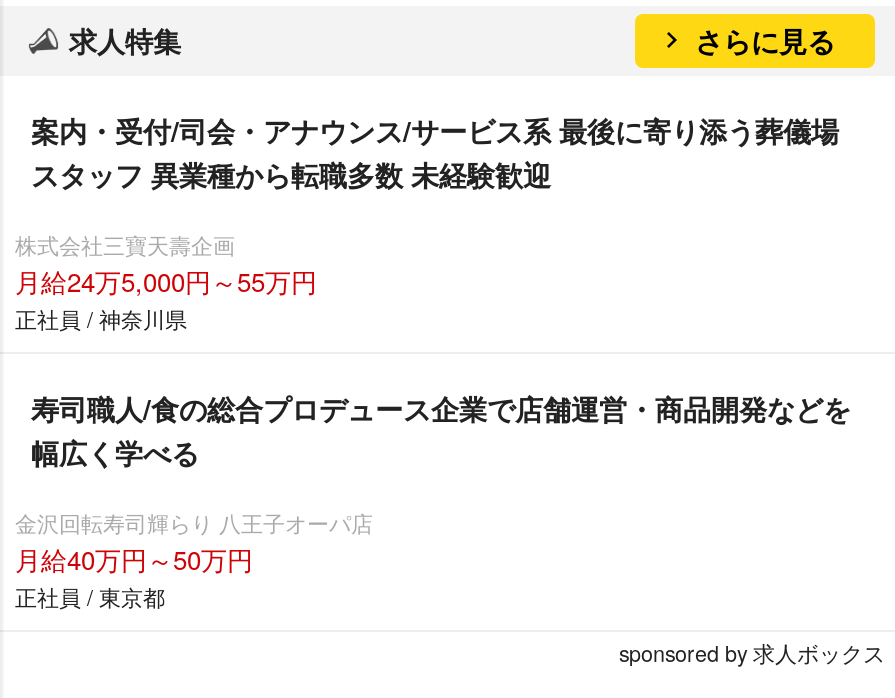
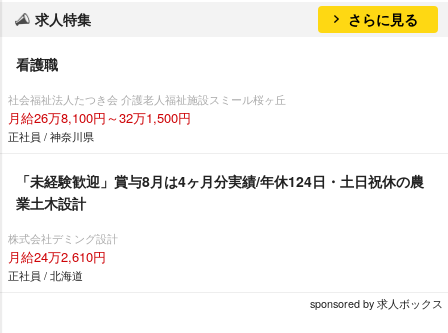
- 案内・受付/司会・アナウンス/サービス系 最後に寄り添う葬儀場
- スタッフ 異業種から転職多数 未経験歓迎
+ 看護職

- 株式会社三寶天壽企画
- 月給24万5,000円～55万円
+ 社会福祉法人たつき会 介護老人福祉施設スミール桜ヶ丘
+ 月給26万8,100円～32万1,500円

- 寿司職人/食の総合プロデュース企業で店舗運営・商品開発などを
- 幅広く学べる
+ 「未経験歓迎」賞与8月は4ヶ月分実績/年休124日・土日祝休の農
+ 業土木設計

- 金沢回転寿司輝らり 八王子オーパ店
- 月給40万円～50万円
- 正社員 / 東京都
+ 株式会社デミング設計
+ 月給24万2,610円
+ 正社員 / 北海道
